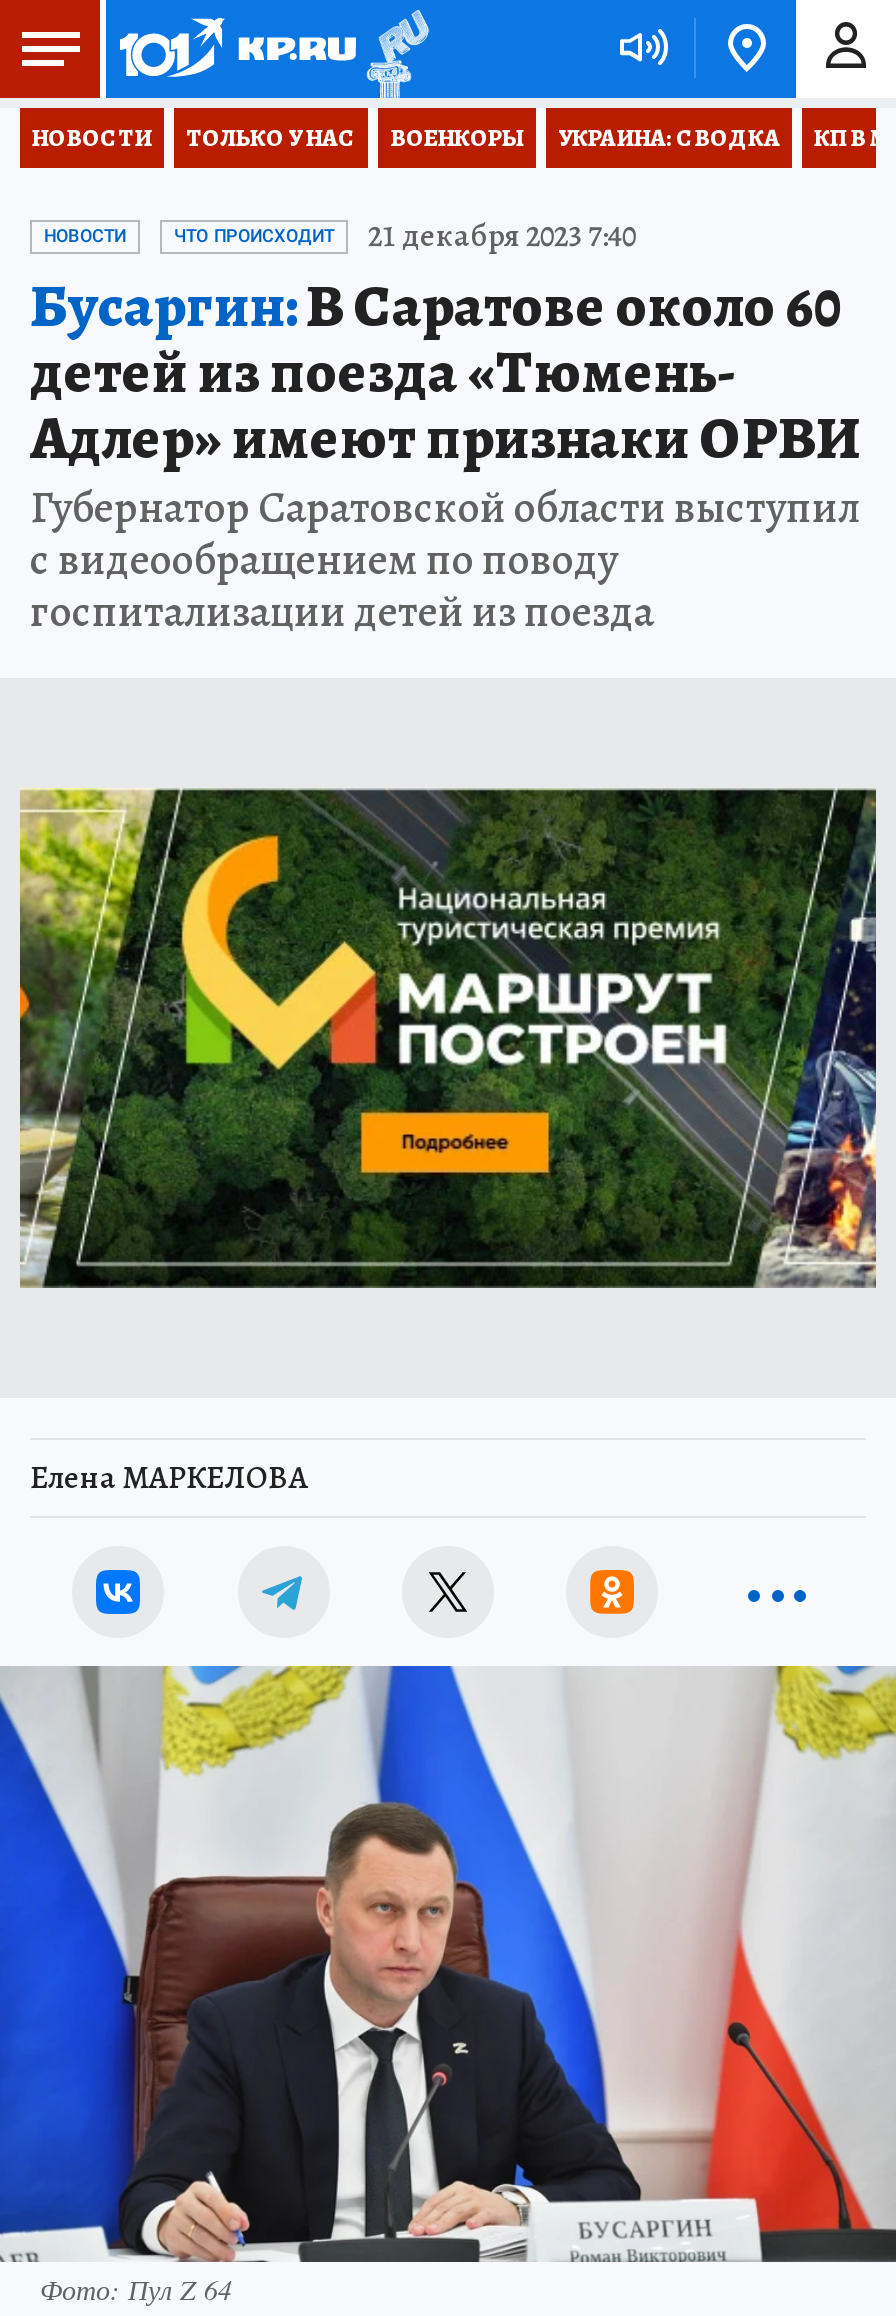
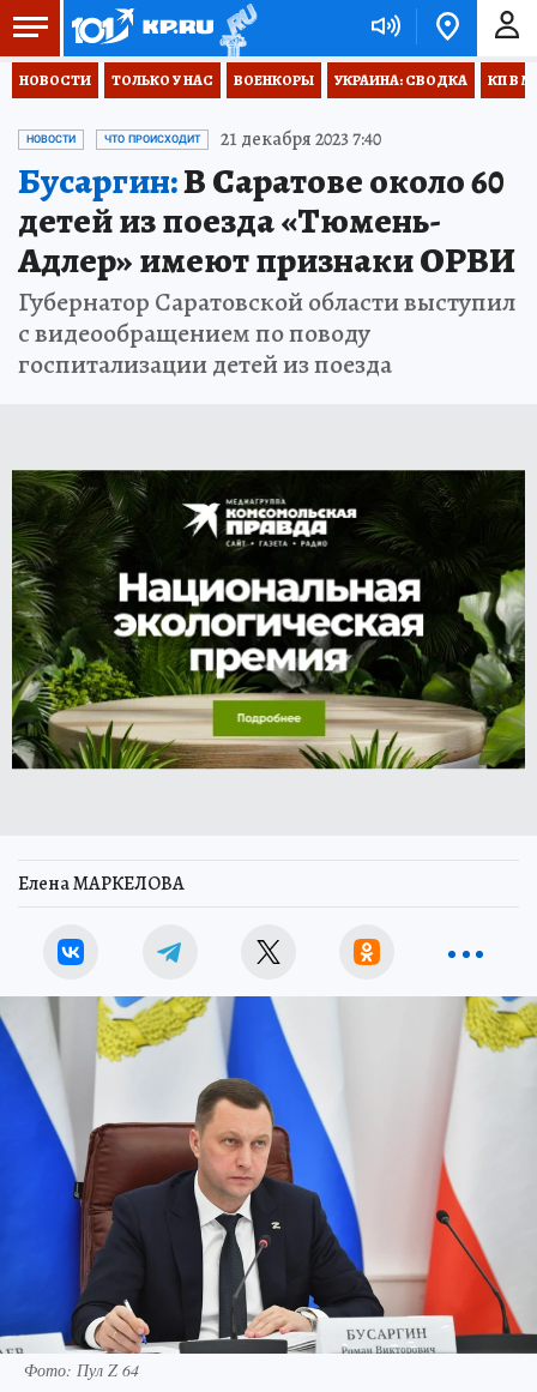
- [image]
+ [image]
